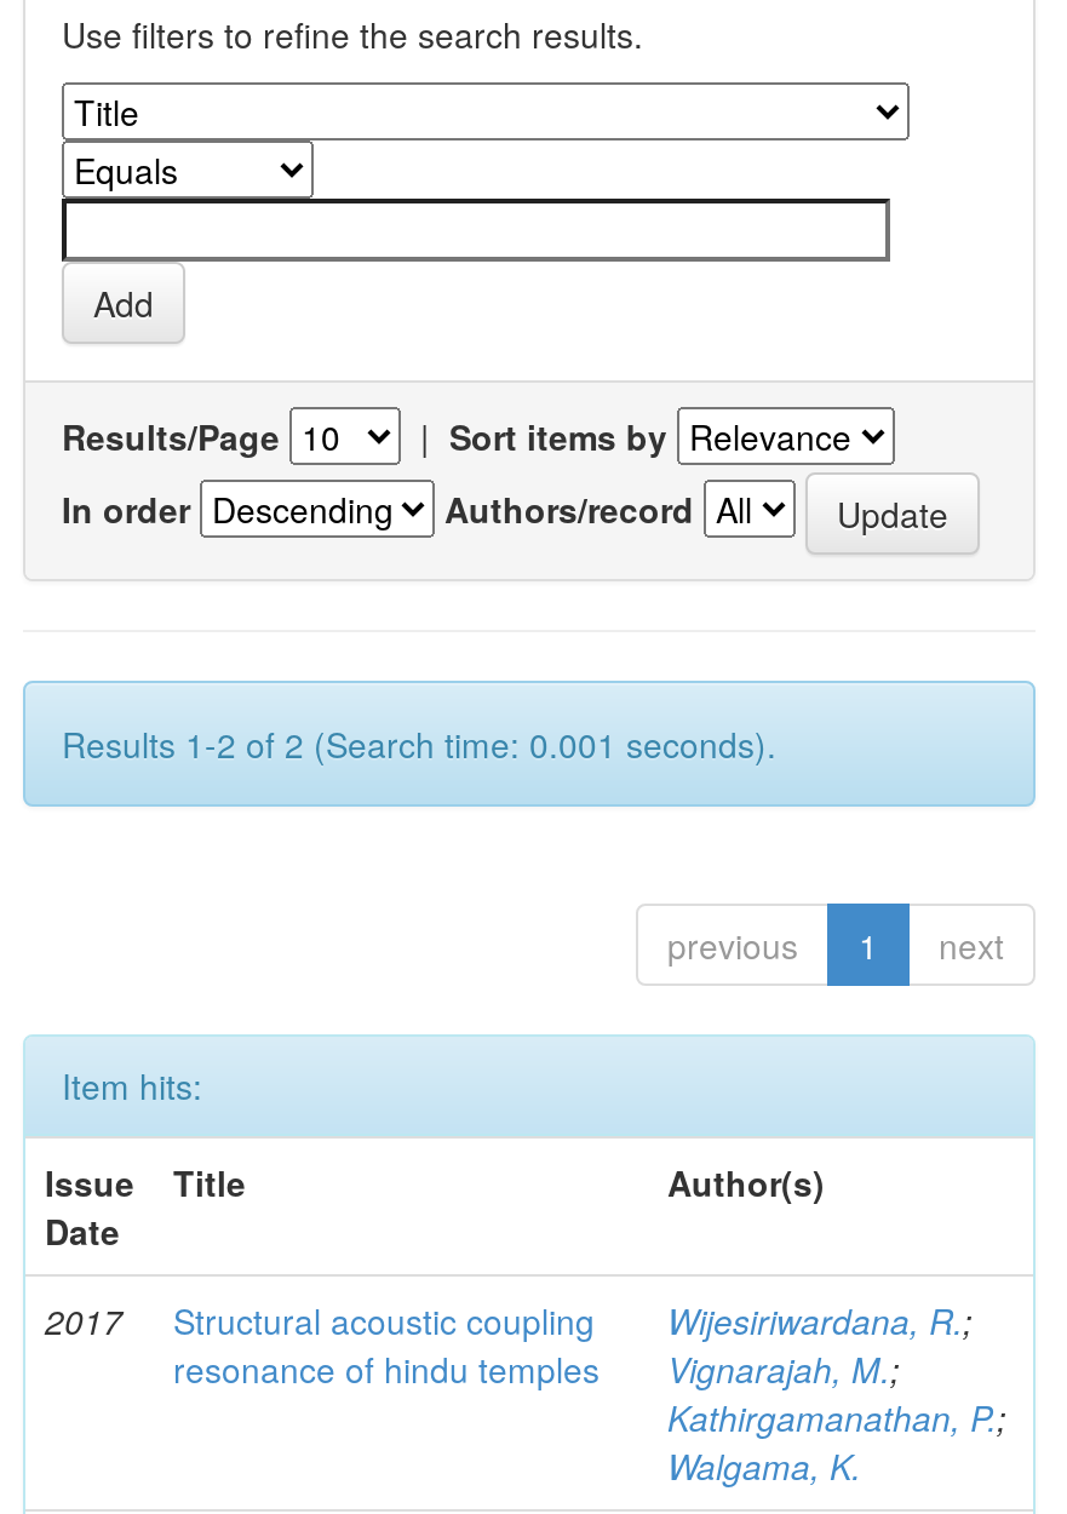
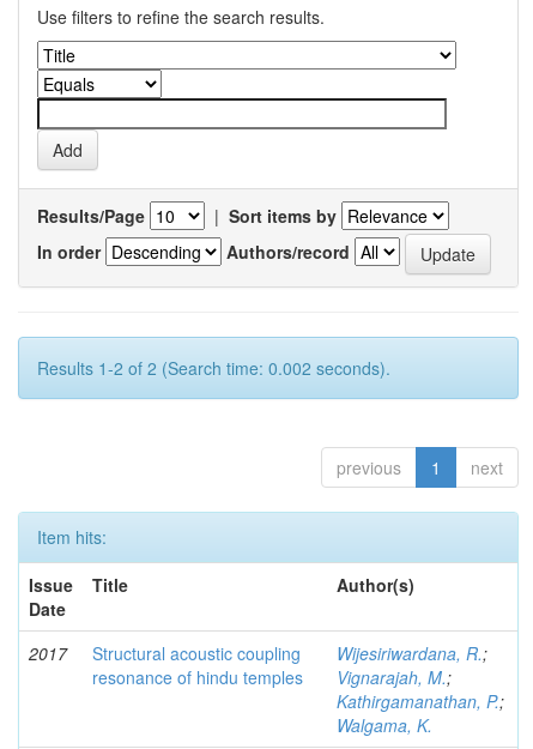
- Results 1-2 of 2 (Search time: 0.001 seconds).
+ Results 1-2 of 2 (Search time: 0.002 seconds).
